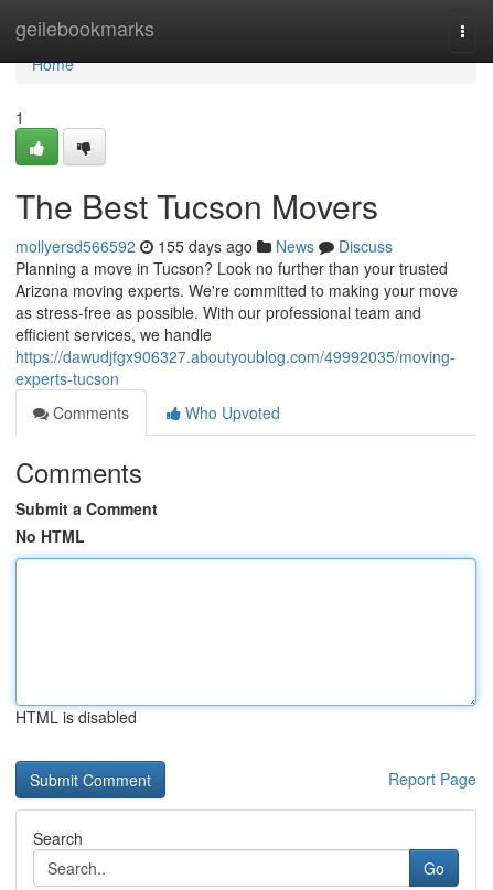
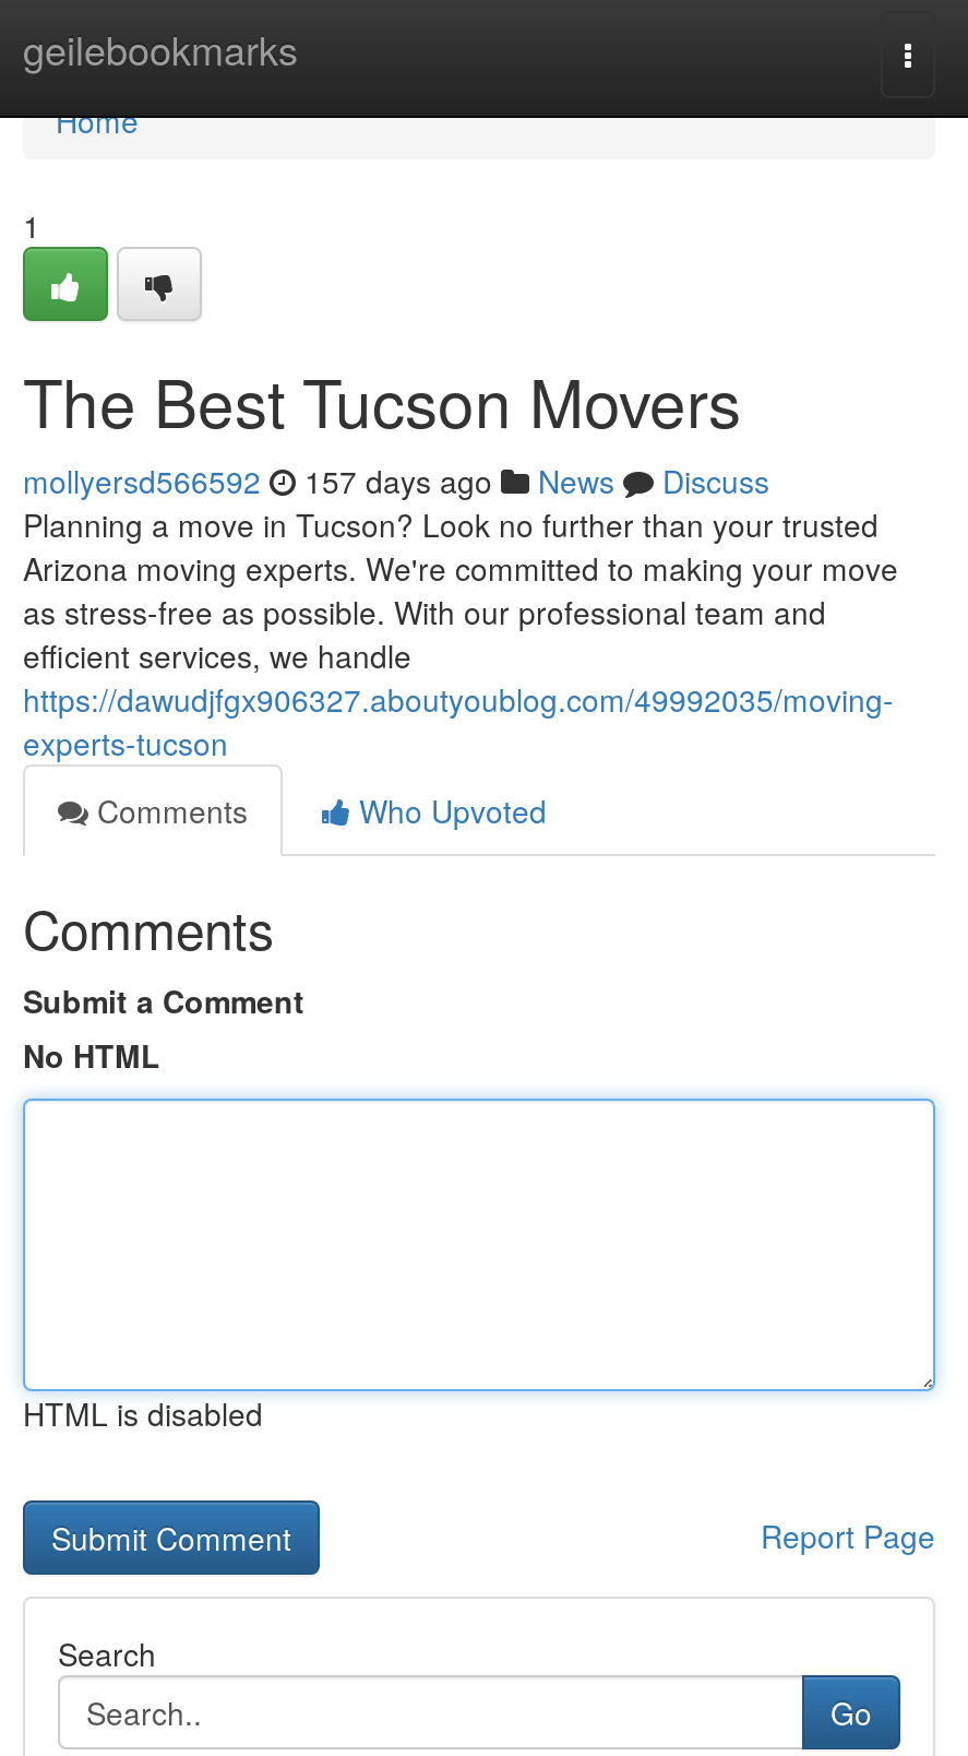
- mollyersd566592 155 days ago News Discuss
+ mollyersd566592 157 days ago News Discuss
